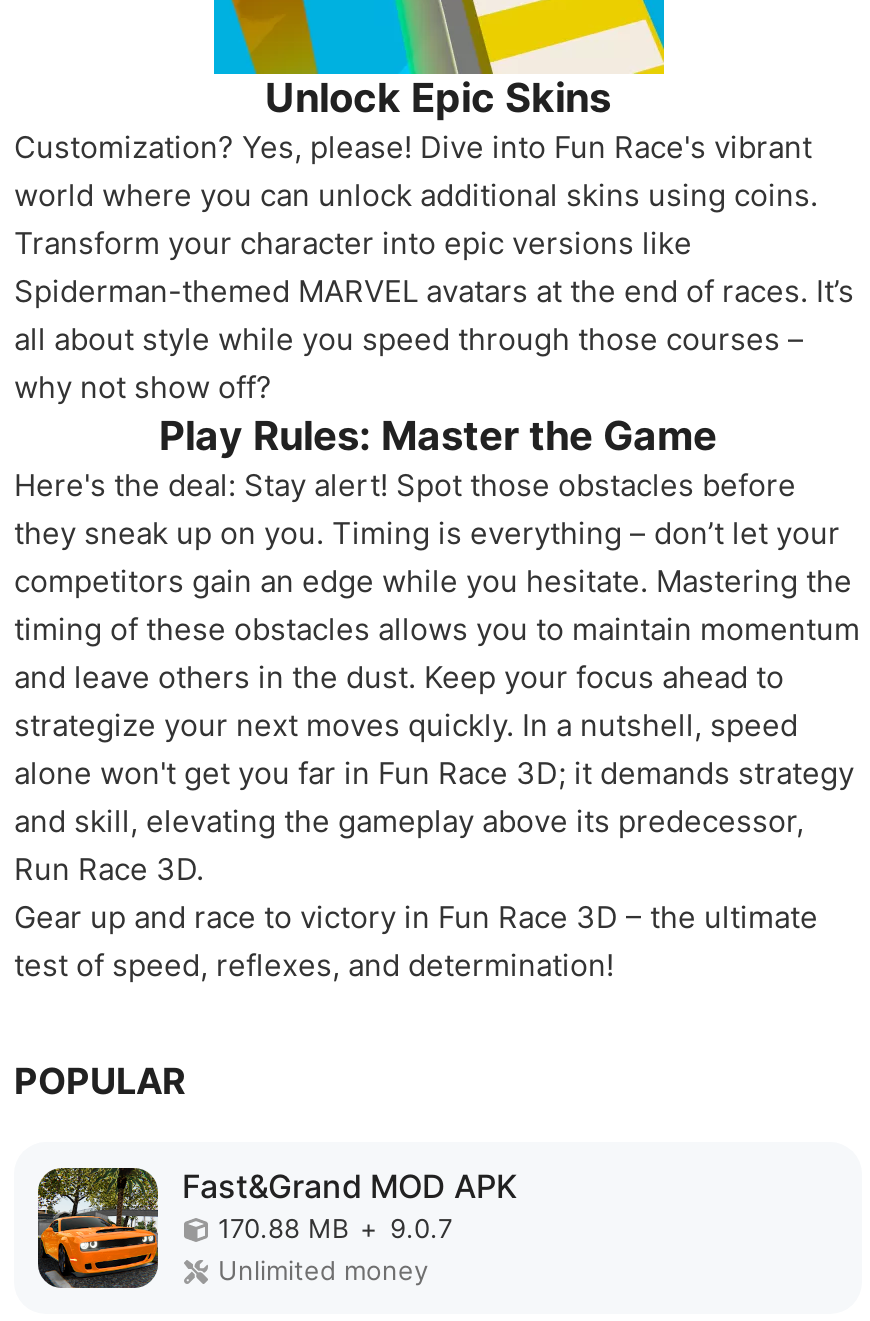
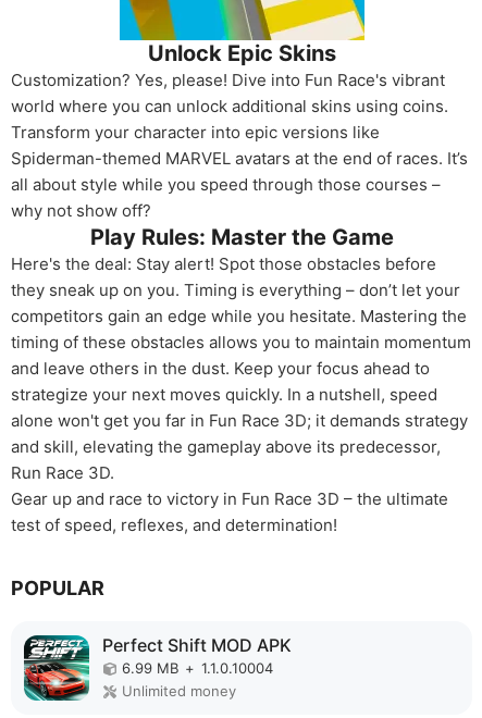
- [image]
- Fast&Grand MOD APK
- 170.88 MB + 9.0.7
+ [image]
+ Perfect Shift MOD APK
+ 6.99 MB + 1.1.0.10004
